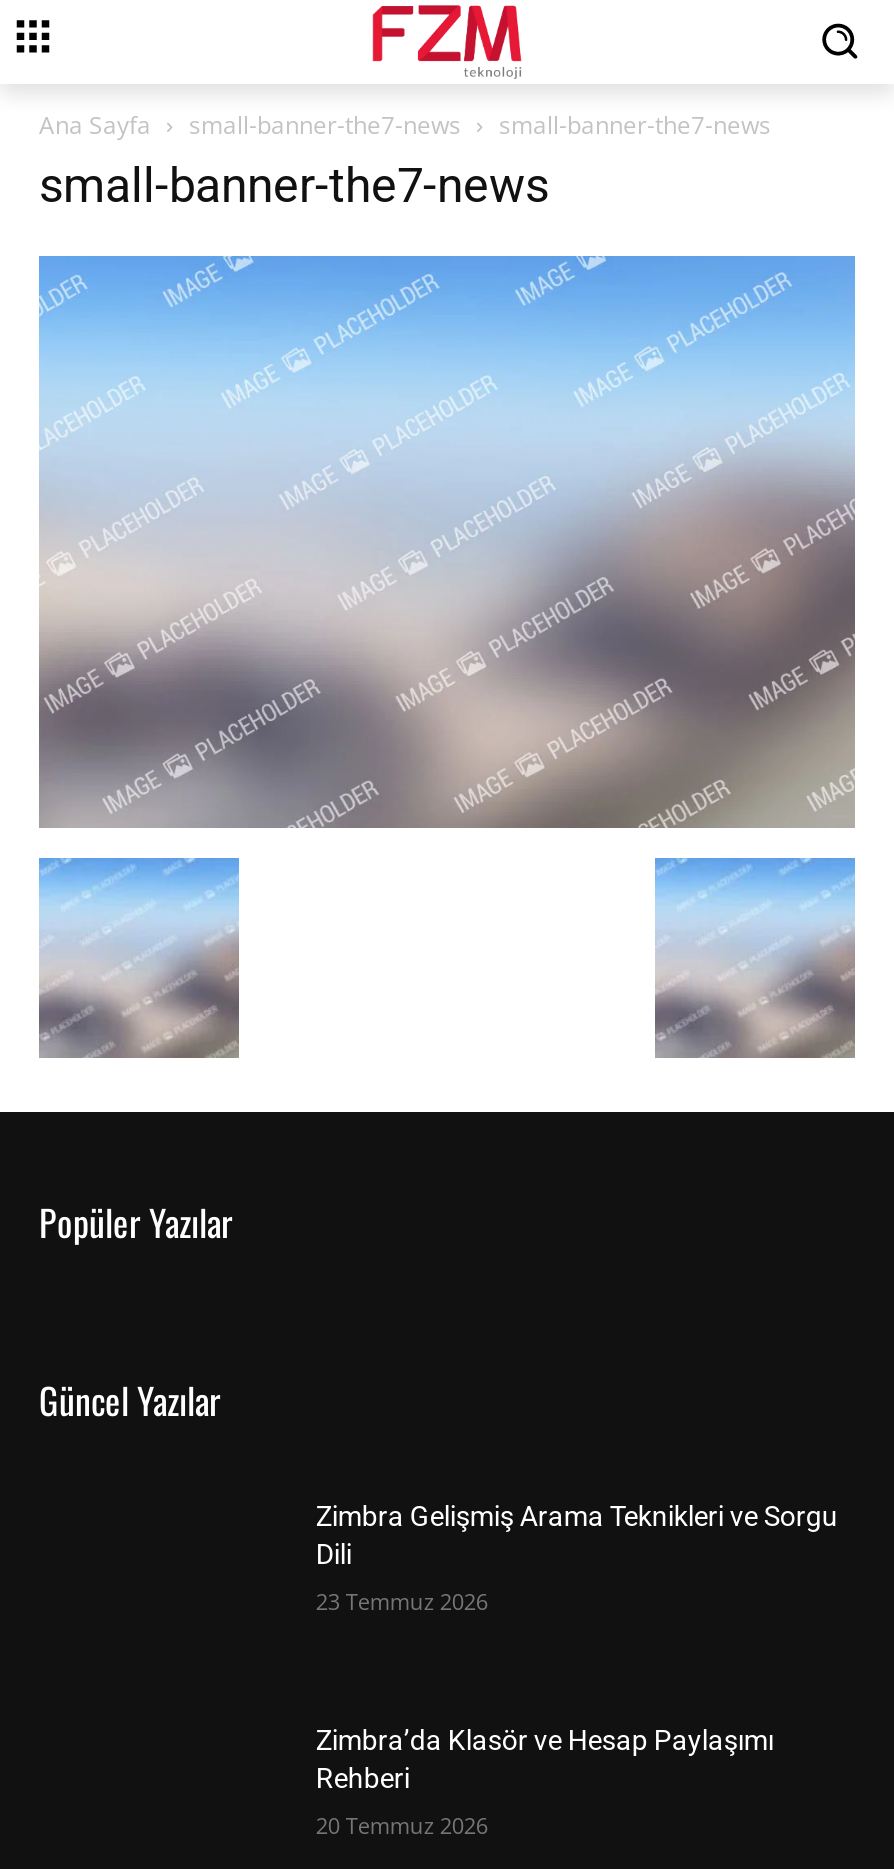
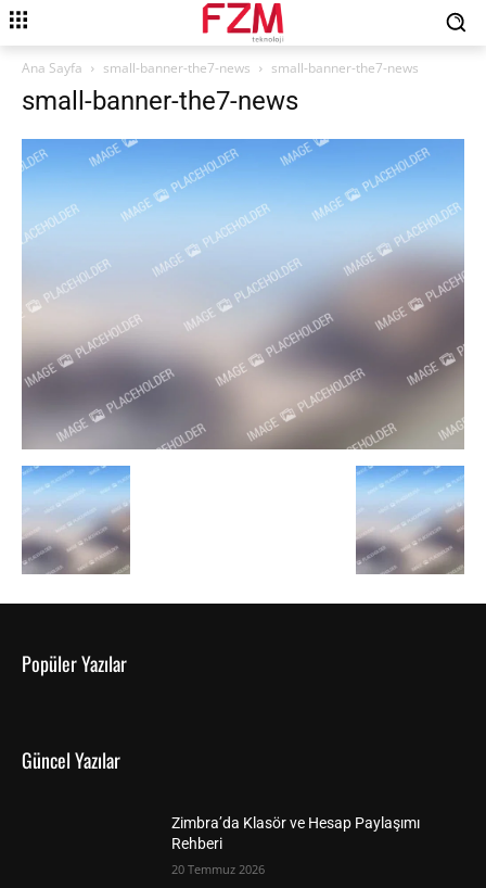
- Zimbra Gelişmiş Arama Teknikleri ve Sorgu
- Dili
- 23 Temmuz 2026
